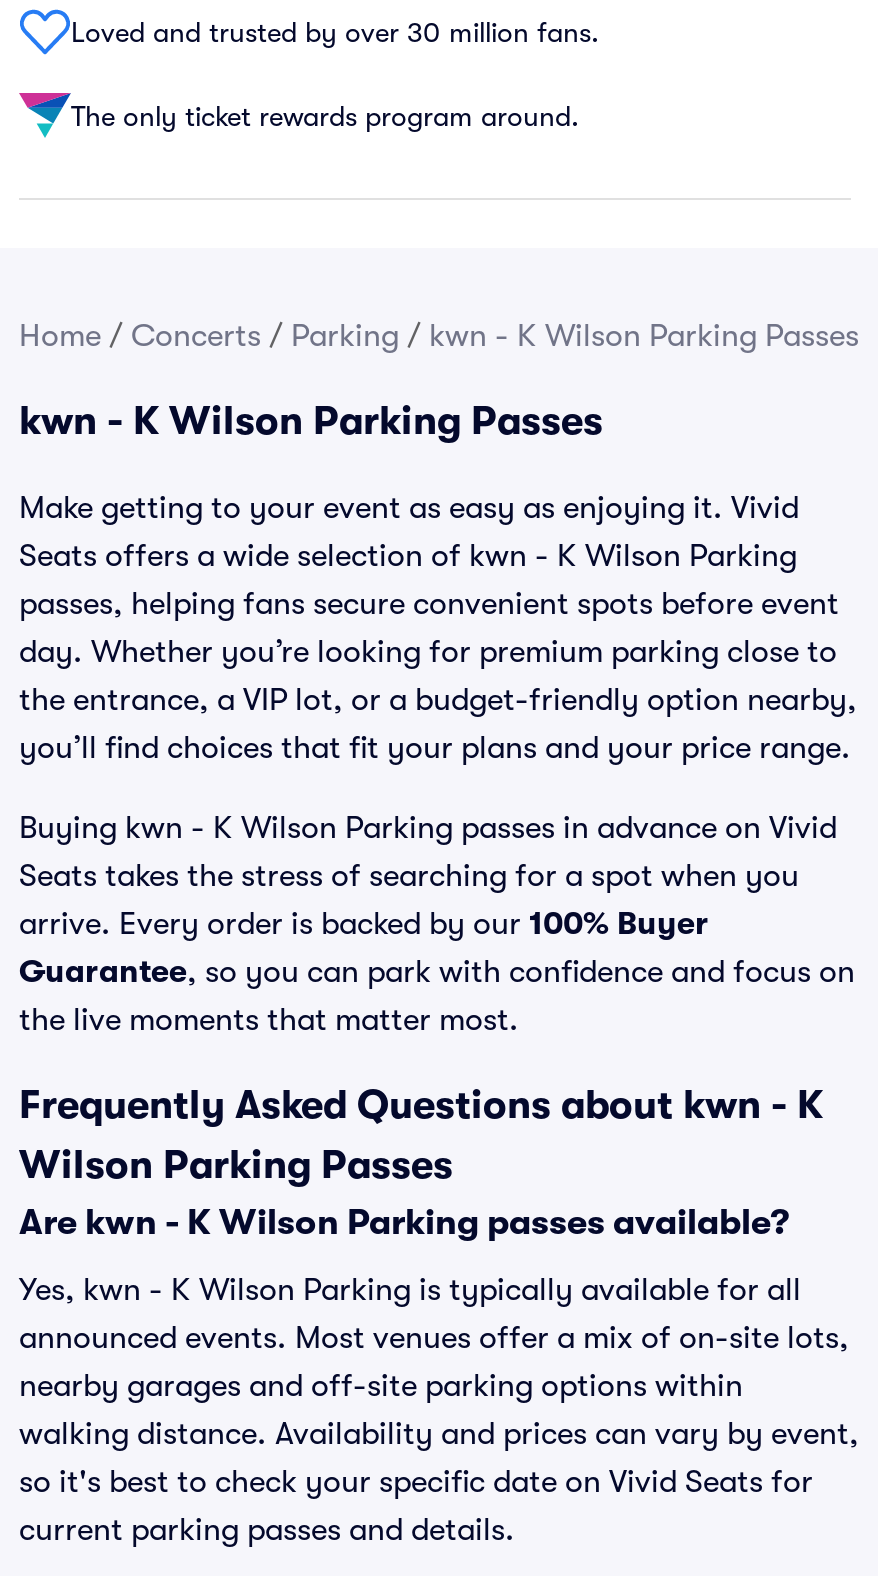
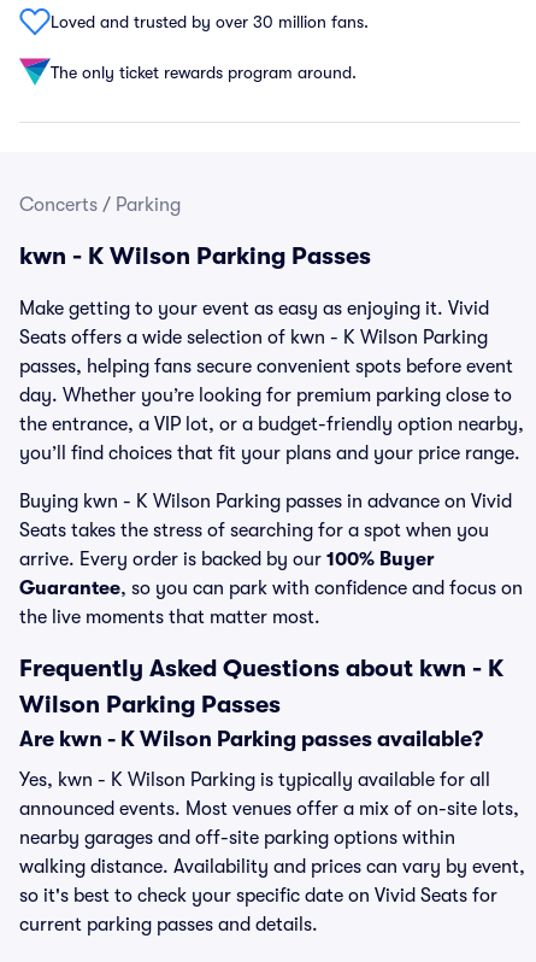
- Home / Concerts / Parking / kwn - K Wilson Parking Passes
+ Concerts / Parking
